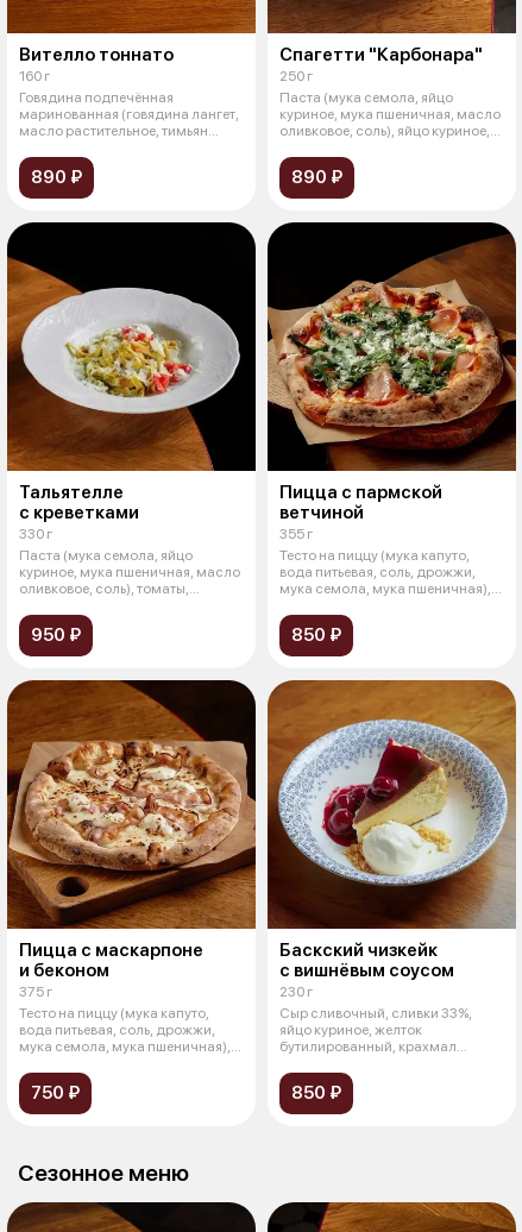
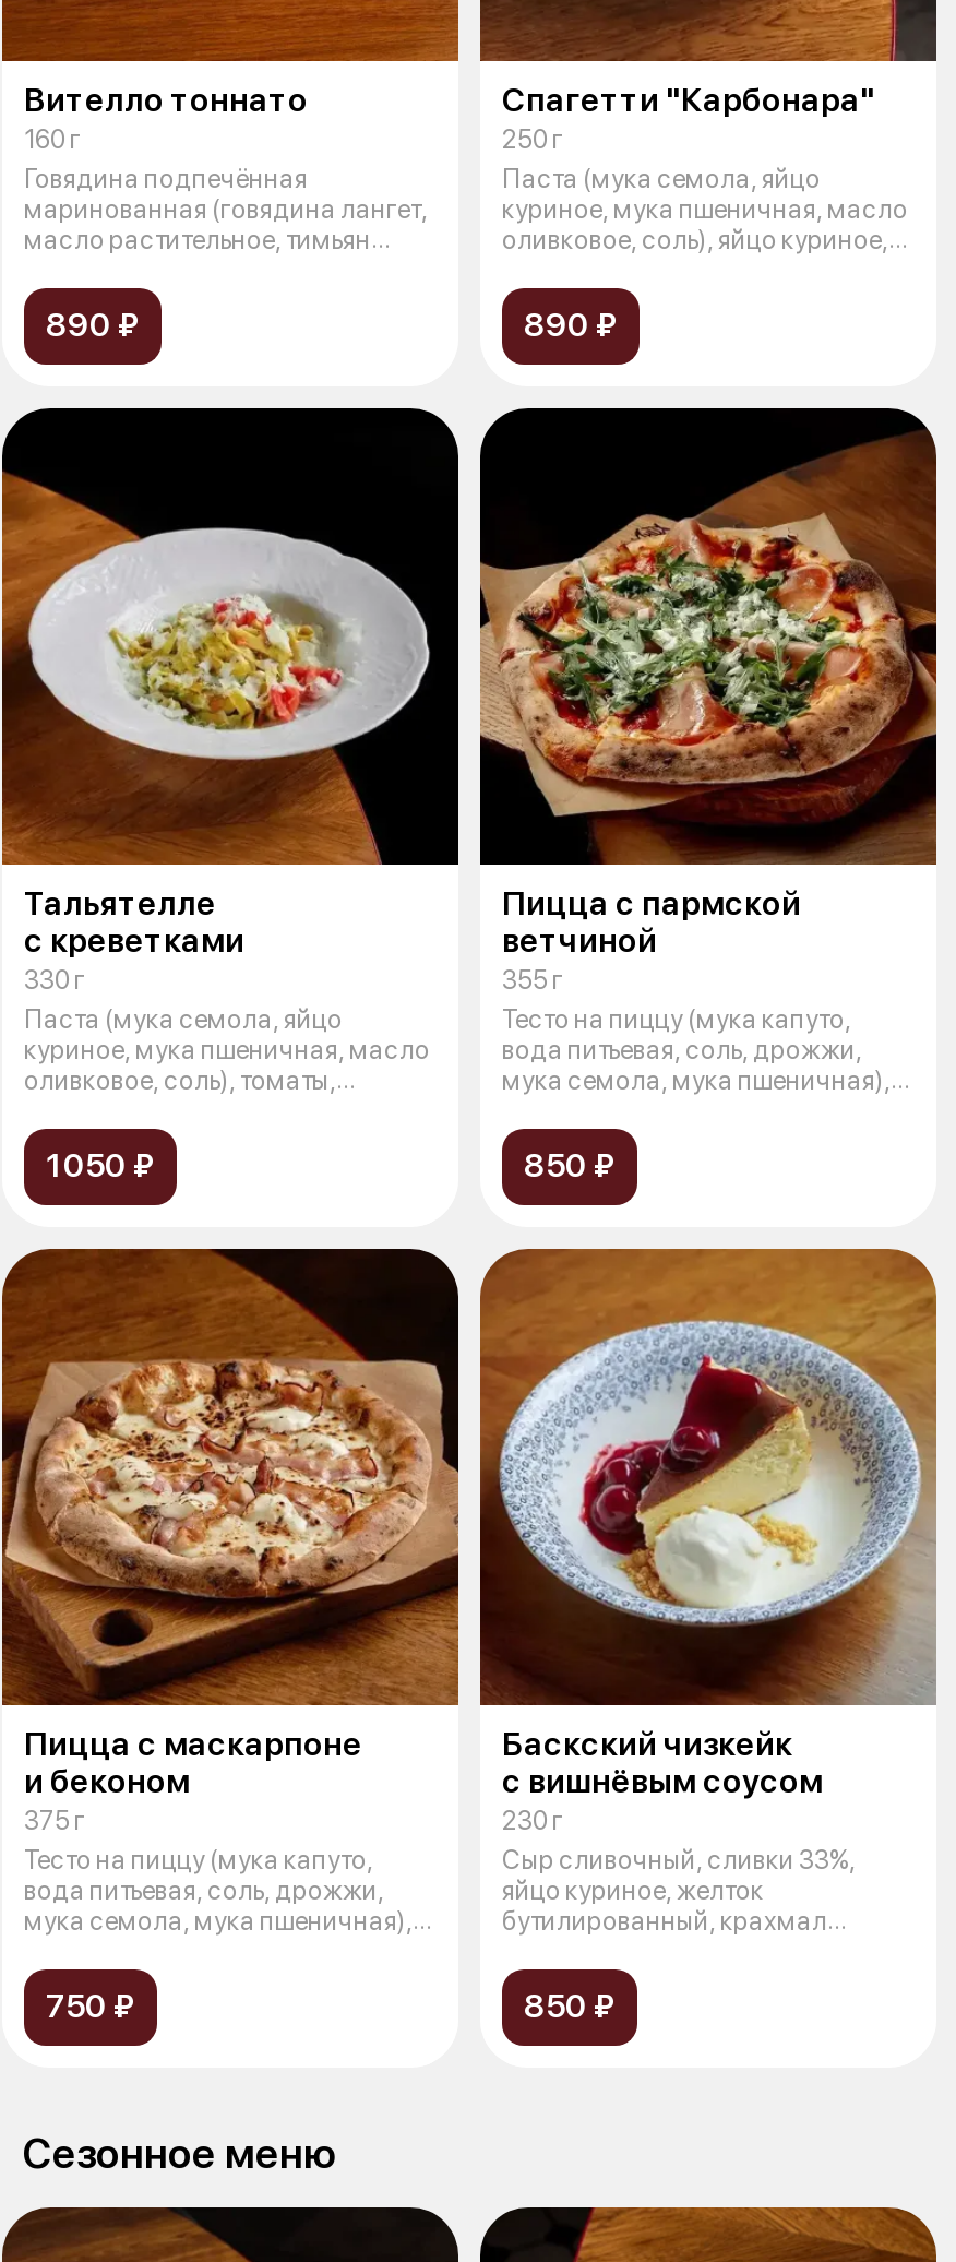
- 950 ₽
+ 1050 ₽
